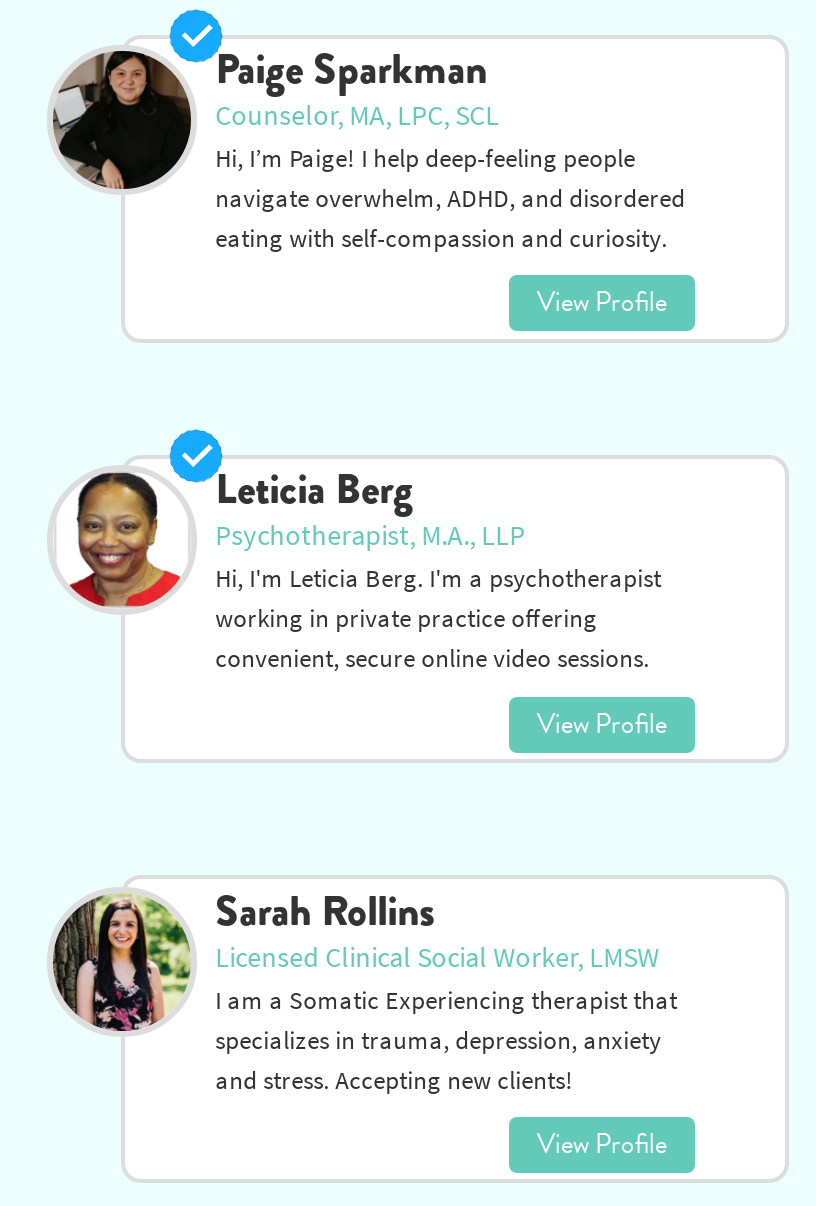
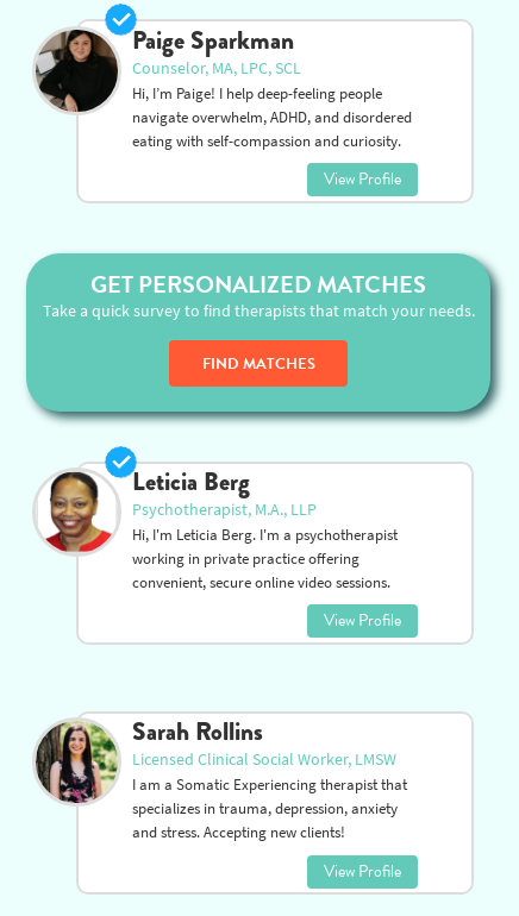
+ [image]
+ GET PERSONALIZED MATCHES
+ Take a quick survey to find therapists that match your needs.
+ FIND MATCHES
